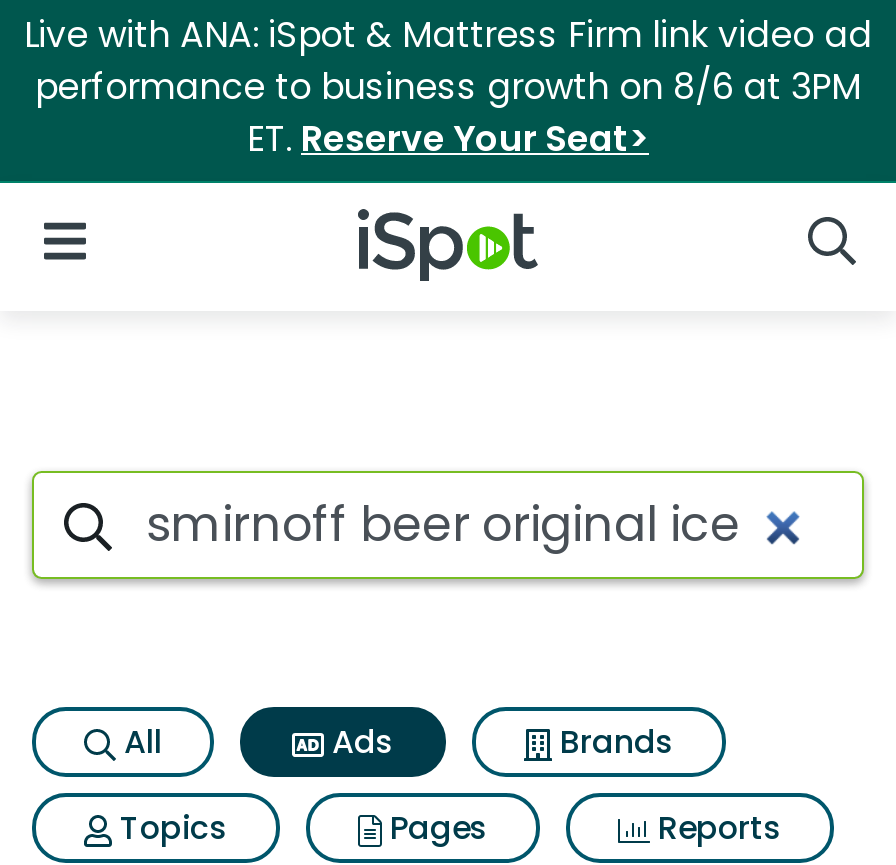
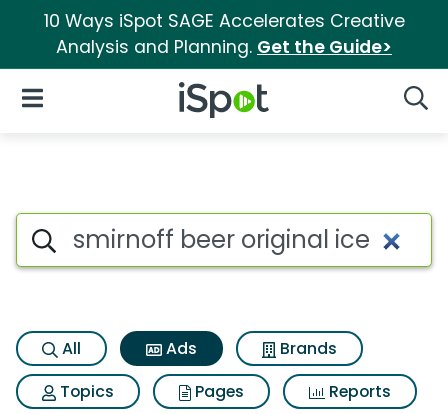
- Live with ANA: iSpot & Mattress Firm link video ad
- performance to business growth on 8/6 at 3PM
- ET. Reserve Your Seat>
+ 10 Ways iSpot SAGE Accelerates Creative
+ Analysis and Planning. Get the Guide>
